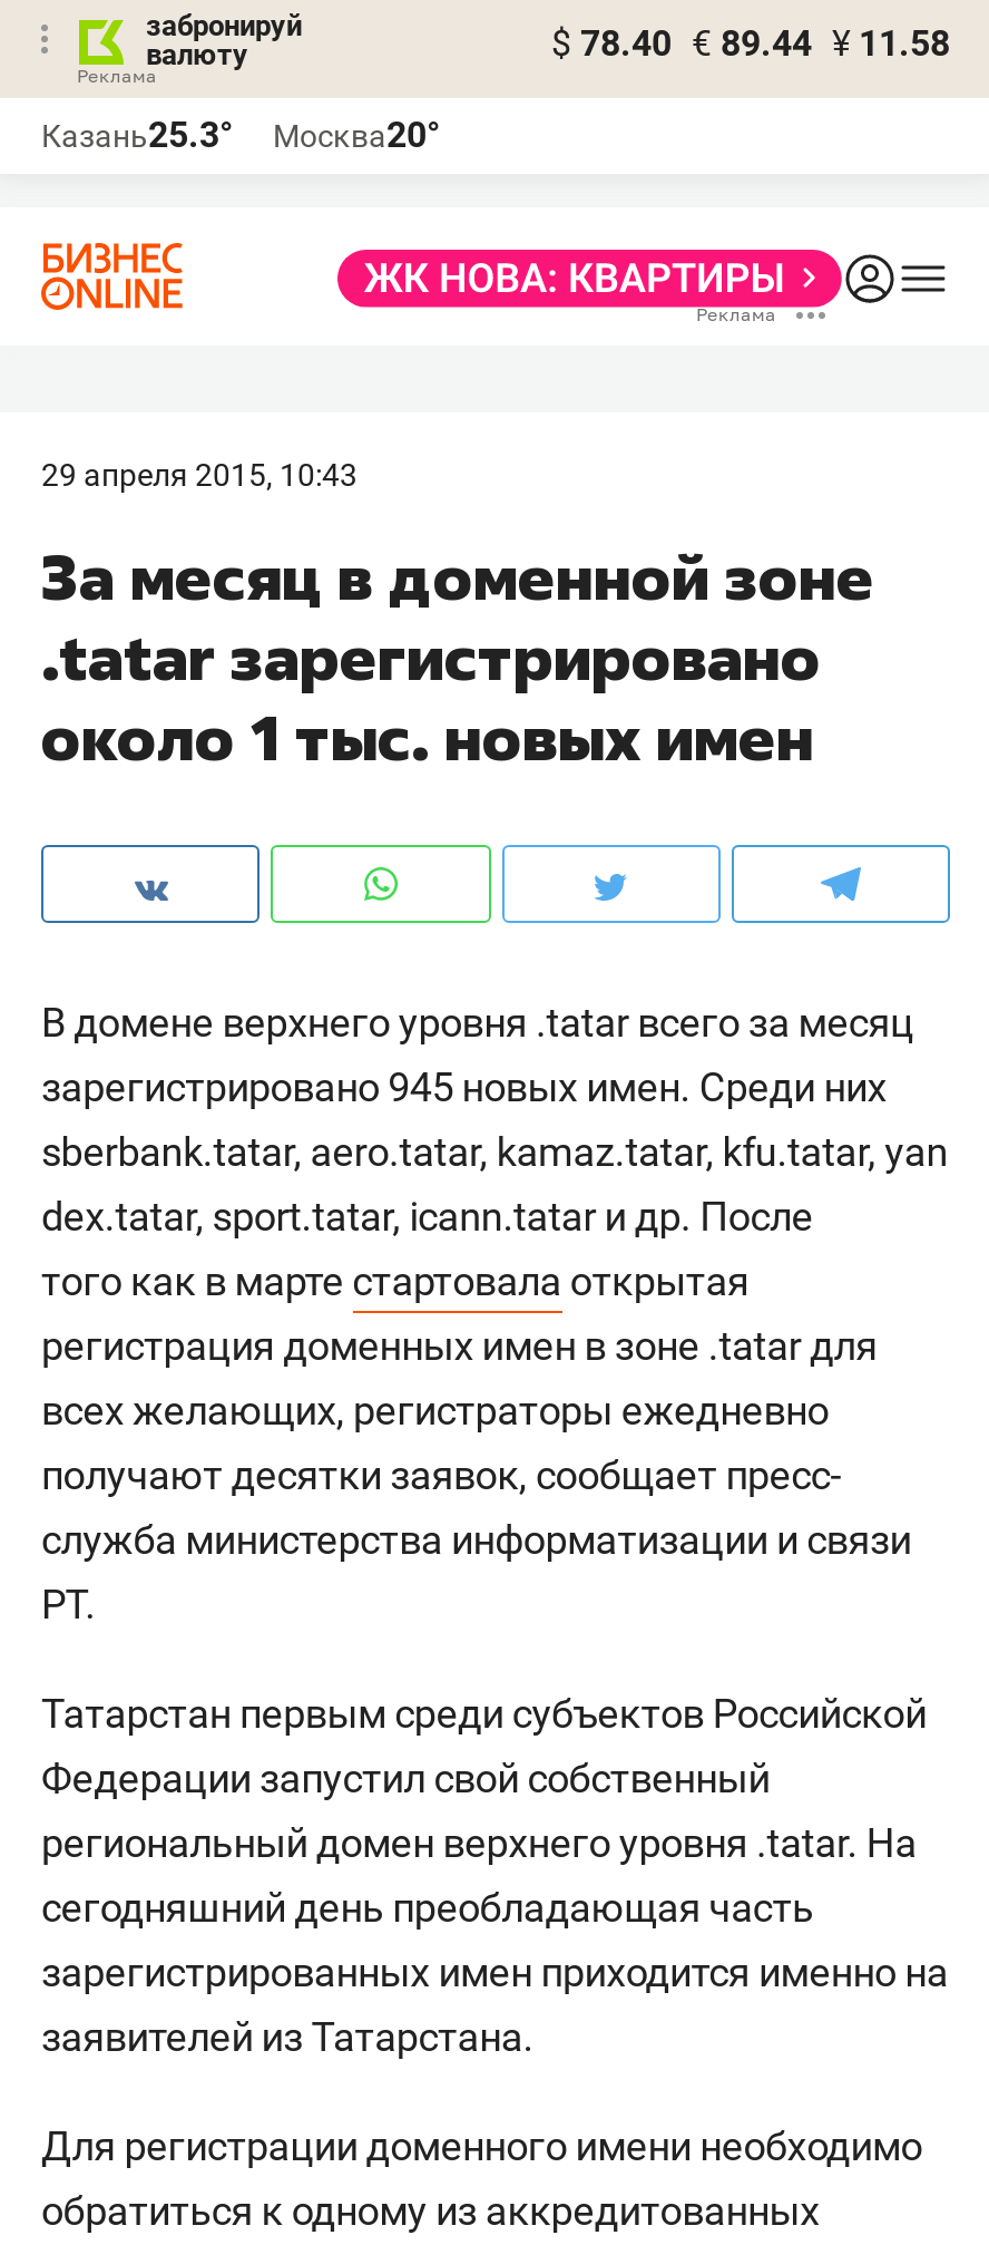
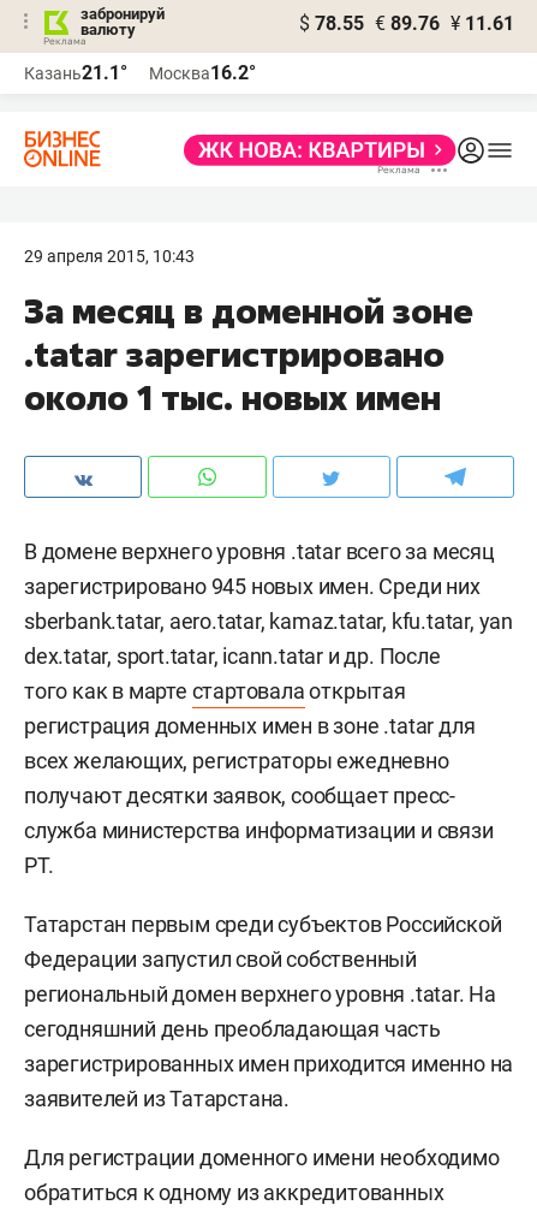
- $ 78.40 € 89.44 ¥ 11.58
+ $ 78.55 € 89.76 ¥ 11.61

- Казань25.3°
+ Казань21.1°

- Москва20°
+ Москва16.2°
